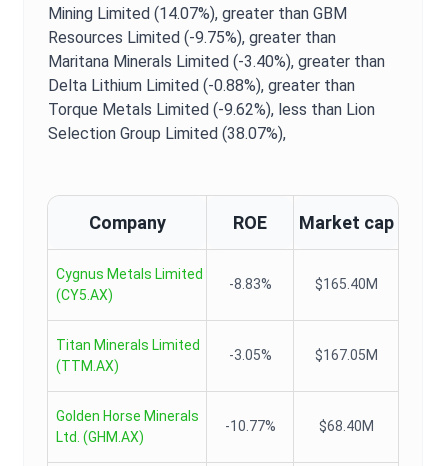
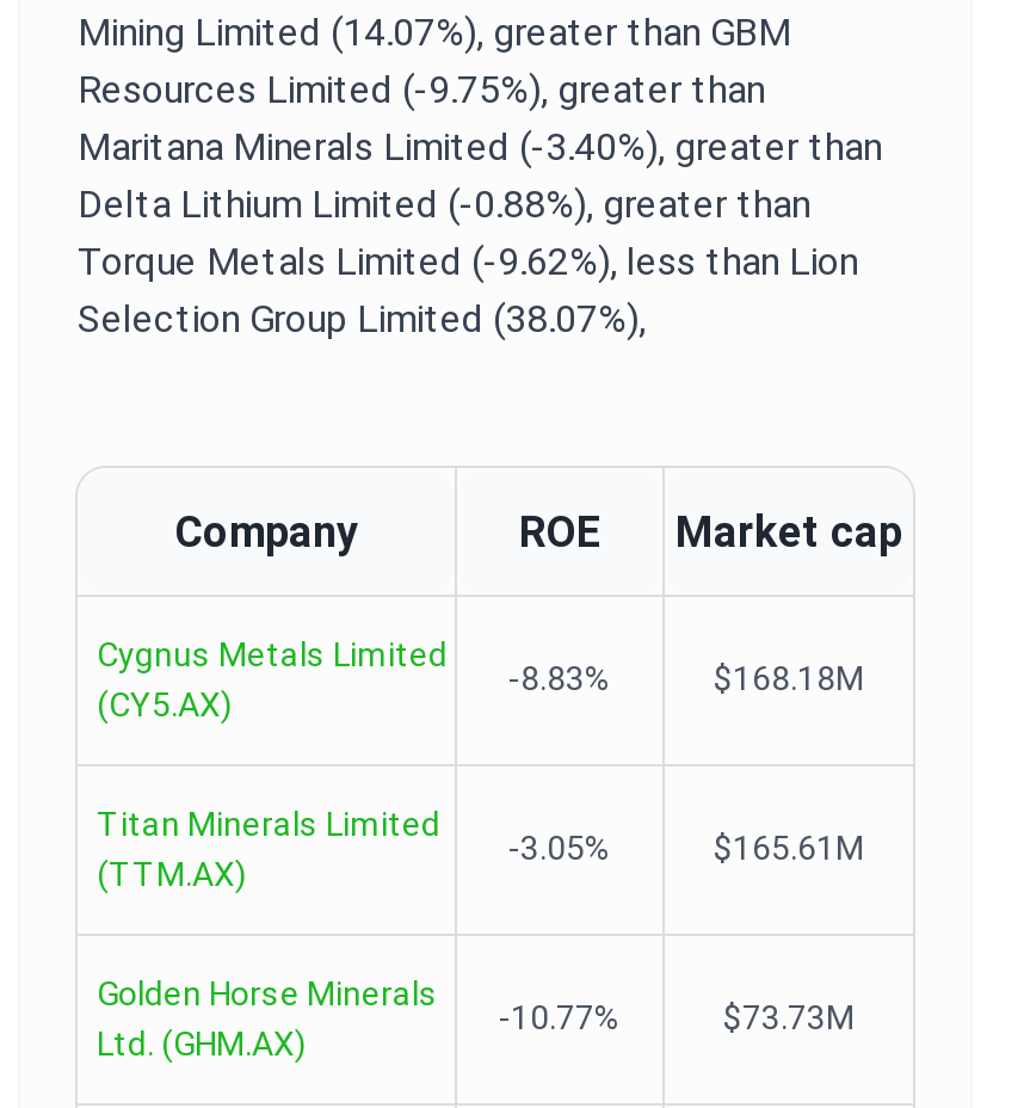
- $165.40M
+ $168.18M

- $167.05M
+ $165.61M

- $68.40M
+ $73.73M
